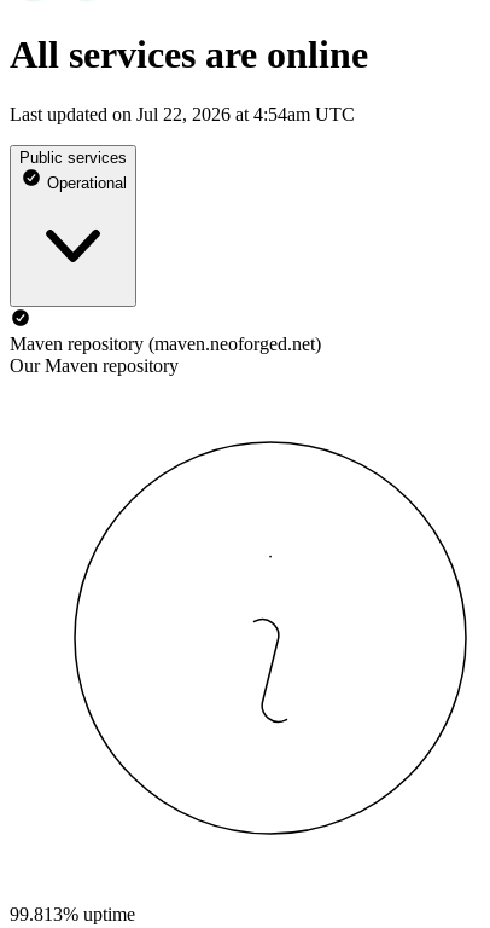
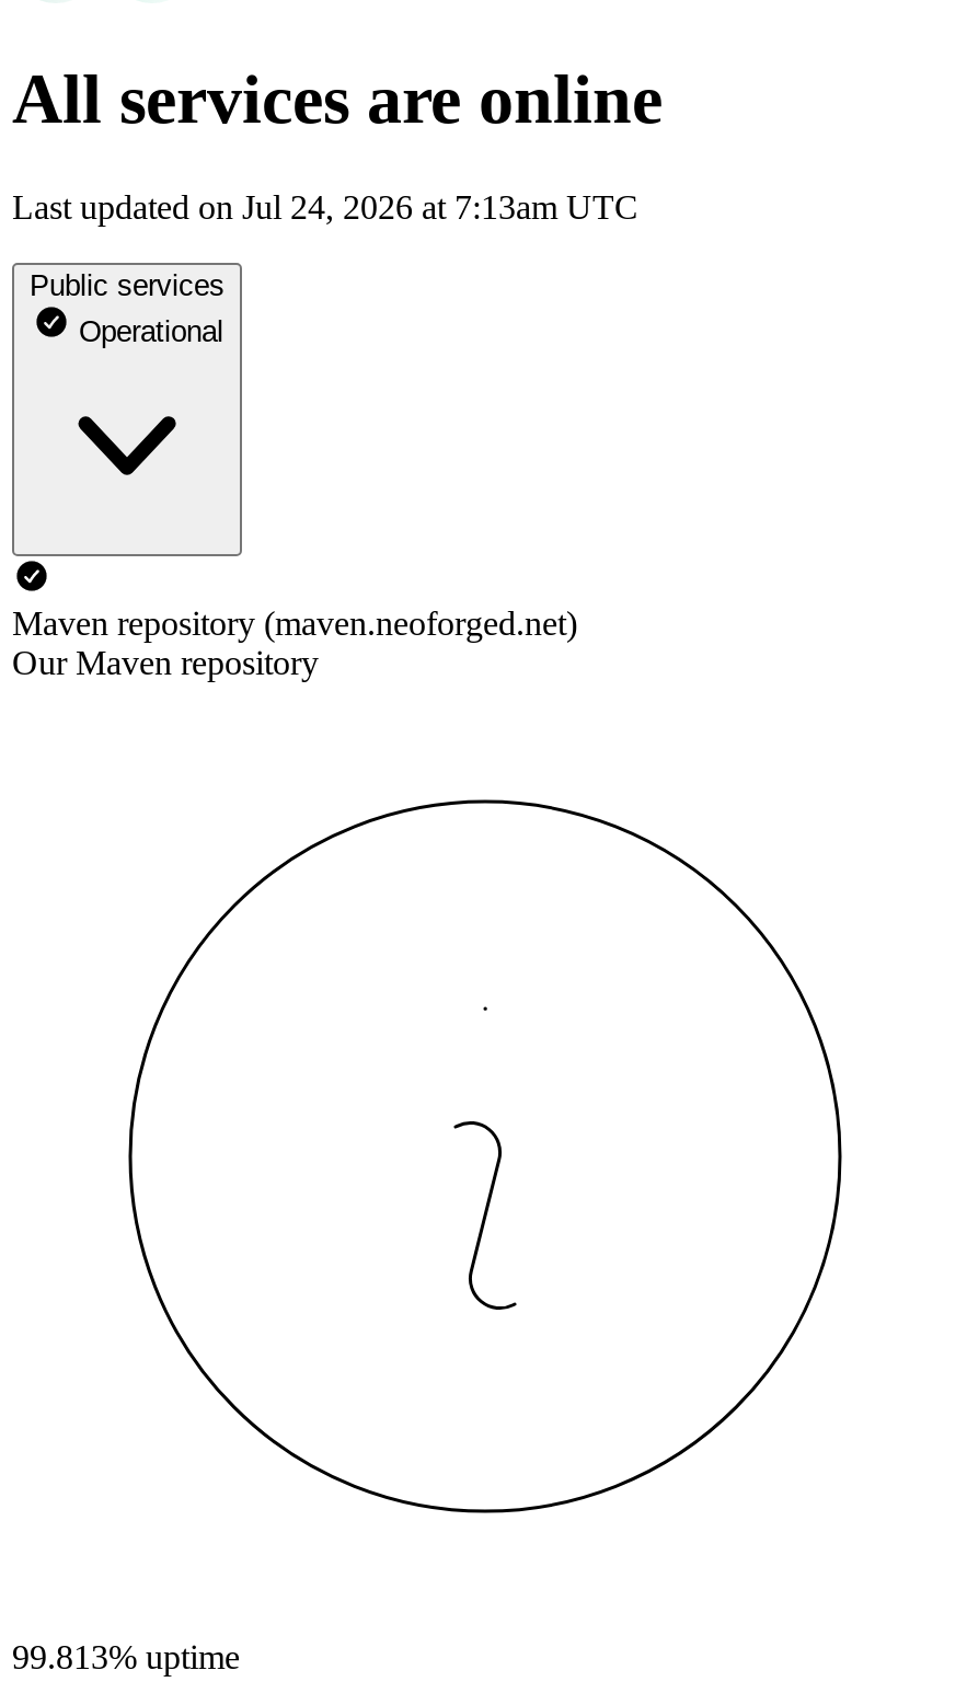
- Last updated on Jul 22, 2026 at 4:54am UTC
+ Last updated on Jul 24, 2026 at 7:13am UTC
